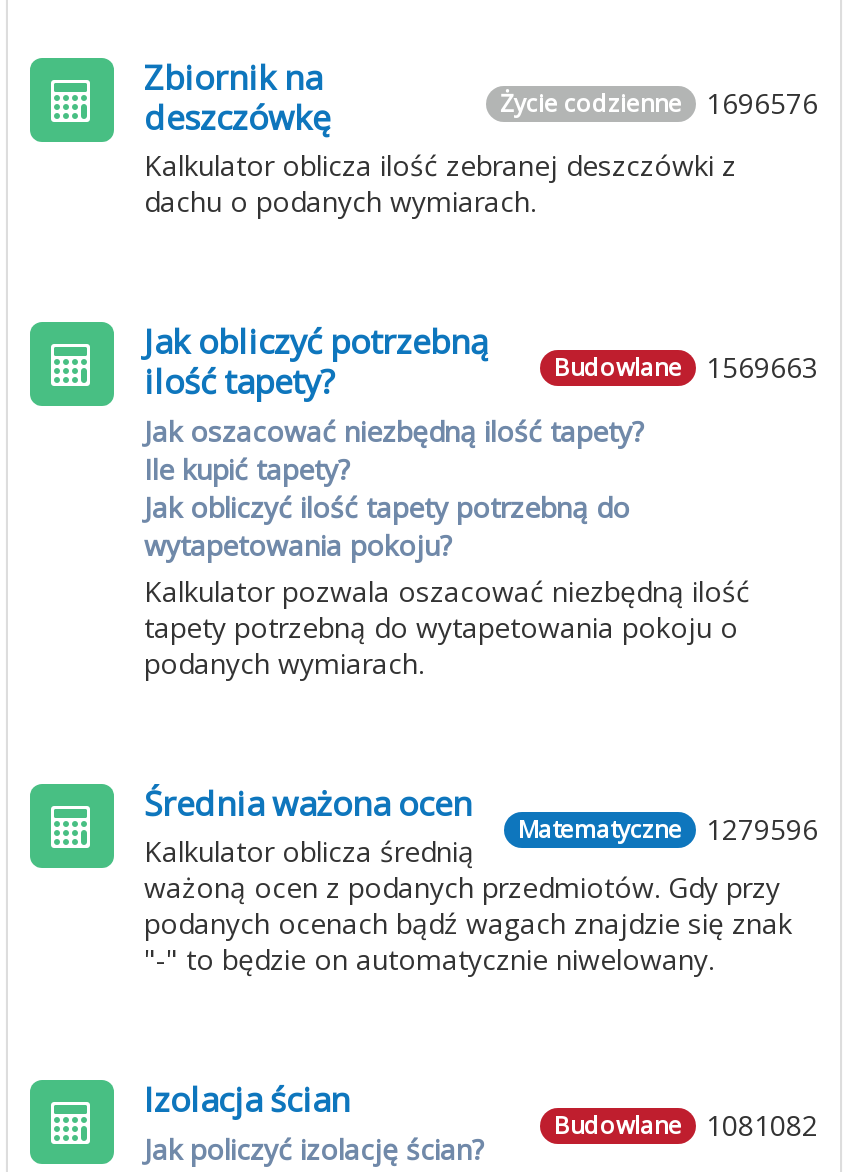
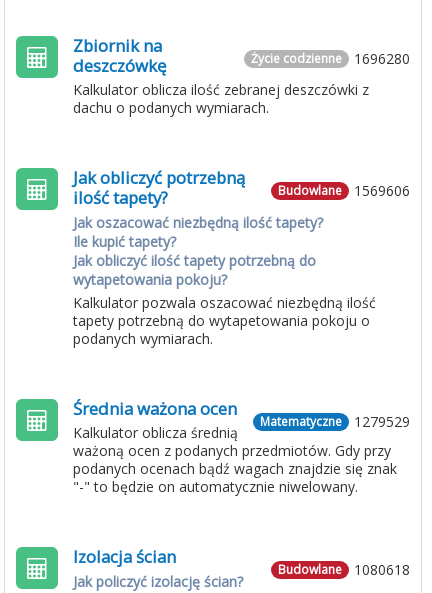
- Życie codzienne 1696576
+ Życie codzienne 1696280

- Budowlane 1569663
+ Budowlane 1569606

- Matematyczne 1279596
+ Matematyczne 1279529

- Budowlane 1081082
+ Budowlane 1080618
